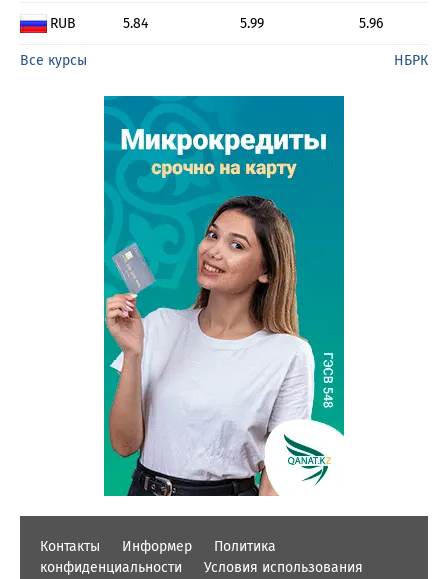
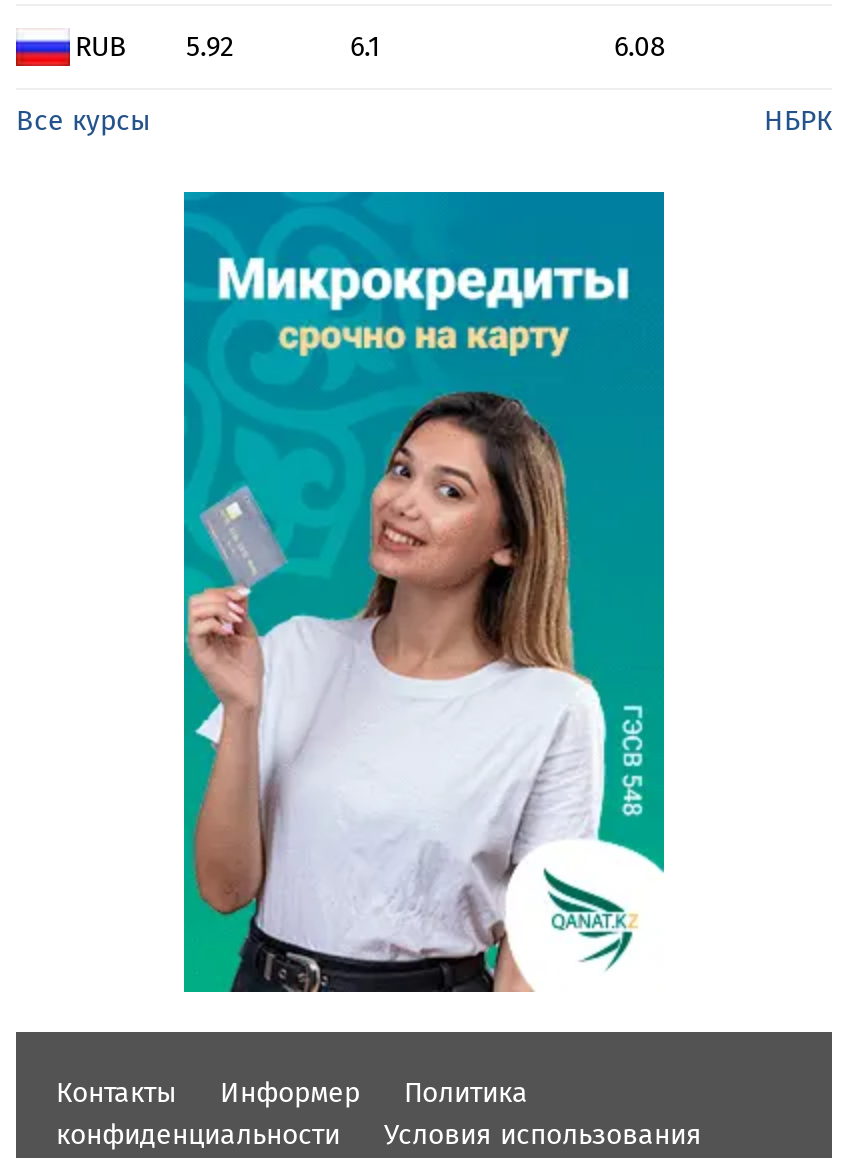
- 5.84
+ 5.92

- 5.99
+ 6.1

- 5.96
+ 6.08
